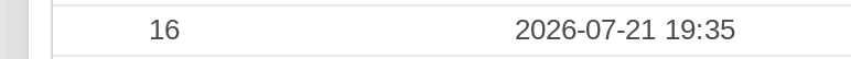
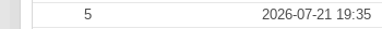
- 16
+ 5
